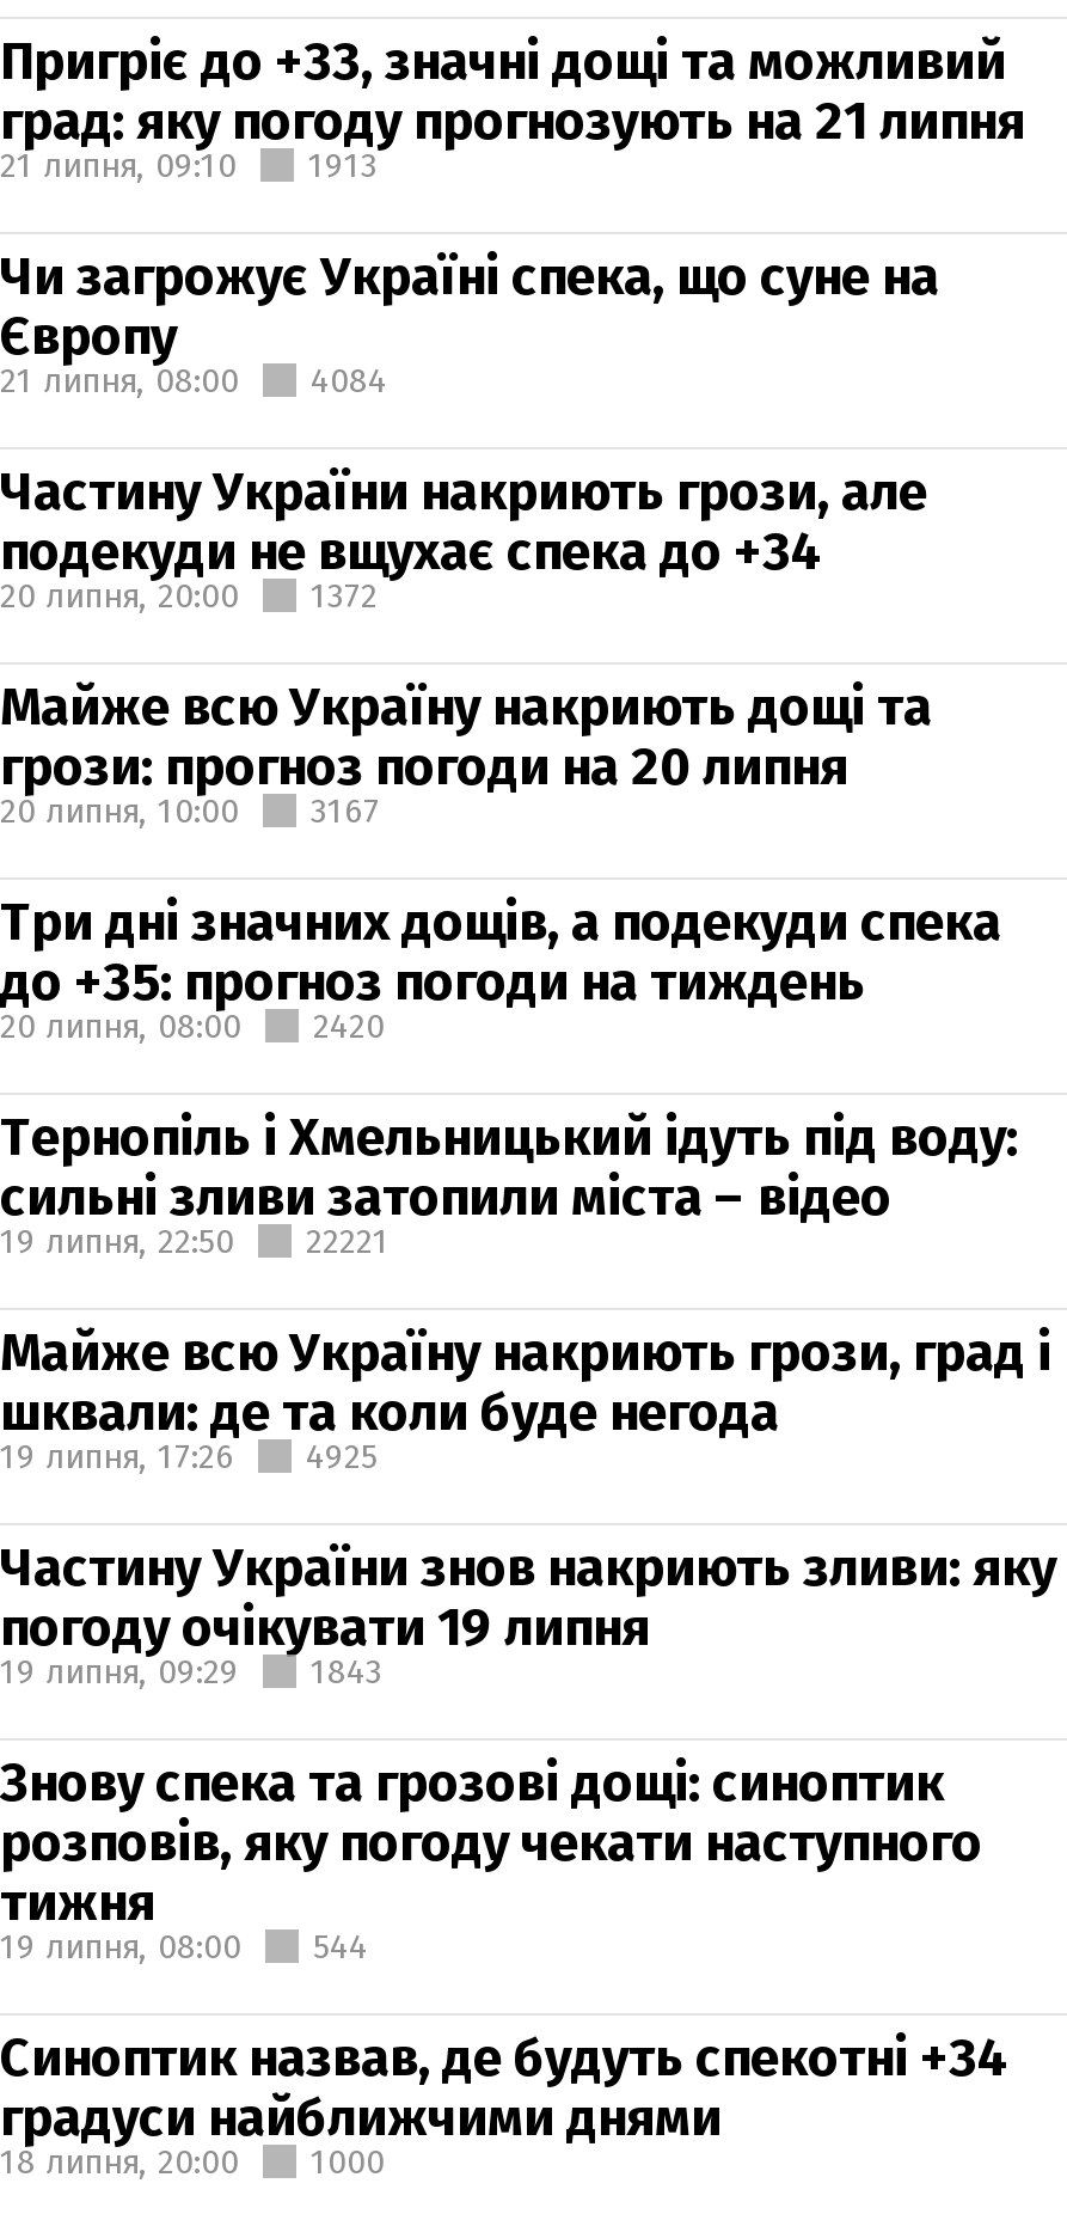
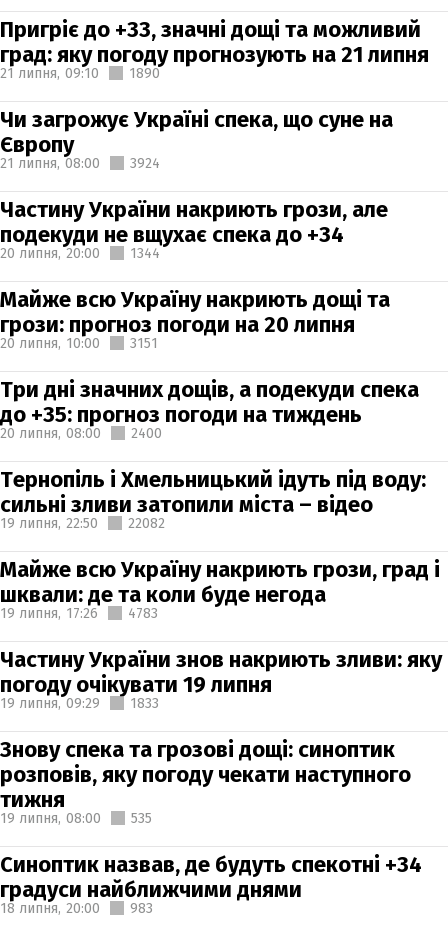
- 1913
+ 1890

- 21 липня, 08:00 4084
+ 21 липня, 08:00 3924

- 20 липня, 20:00 1372
+ 20 липня, 20:00 1344

- 20 липня, 10:00 3167
+ 20 липня, 10:00 3151

- 20 липня, 08:00 2420
+ 20 липня, 08:00 2400

- 19 липня, 22:50 22221
+ 19 липня, 22:50 22082

- 19 липня, 17:26 4925
+ 19 липня, 17:26 4783

- 19 липня, 09:29 1843
+ 19 липня, 09:29 1833

- 19 липня, 08:00 544
+ 19 липня, 08:00 535

- 18 липня, 20:00 1000
+ 18 липня, 20:00 983
